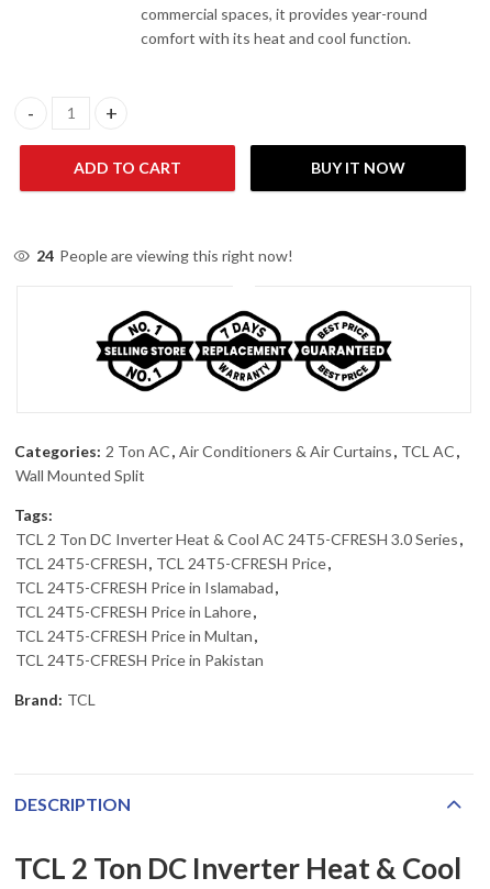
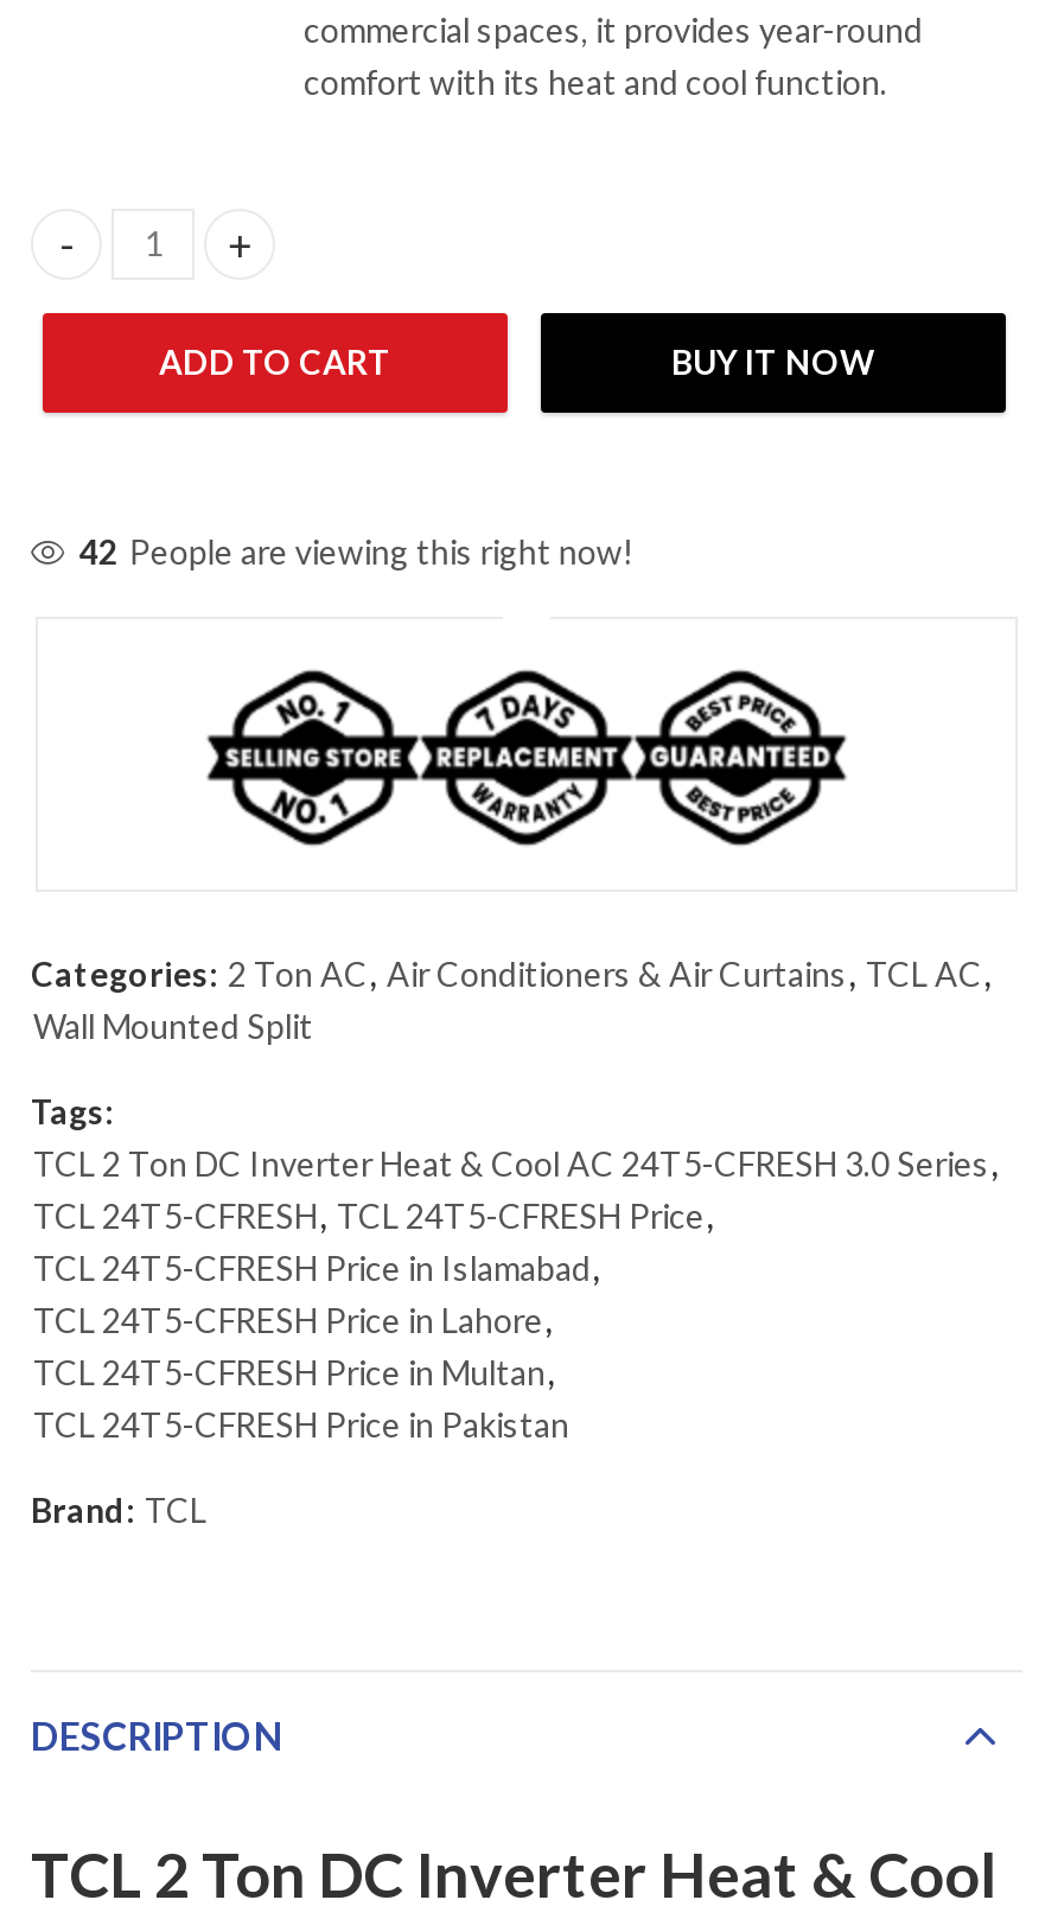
- 24 People are viewing this right now!
+ 42 People are viewing this right now!
